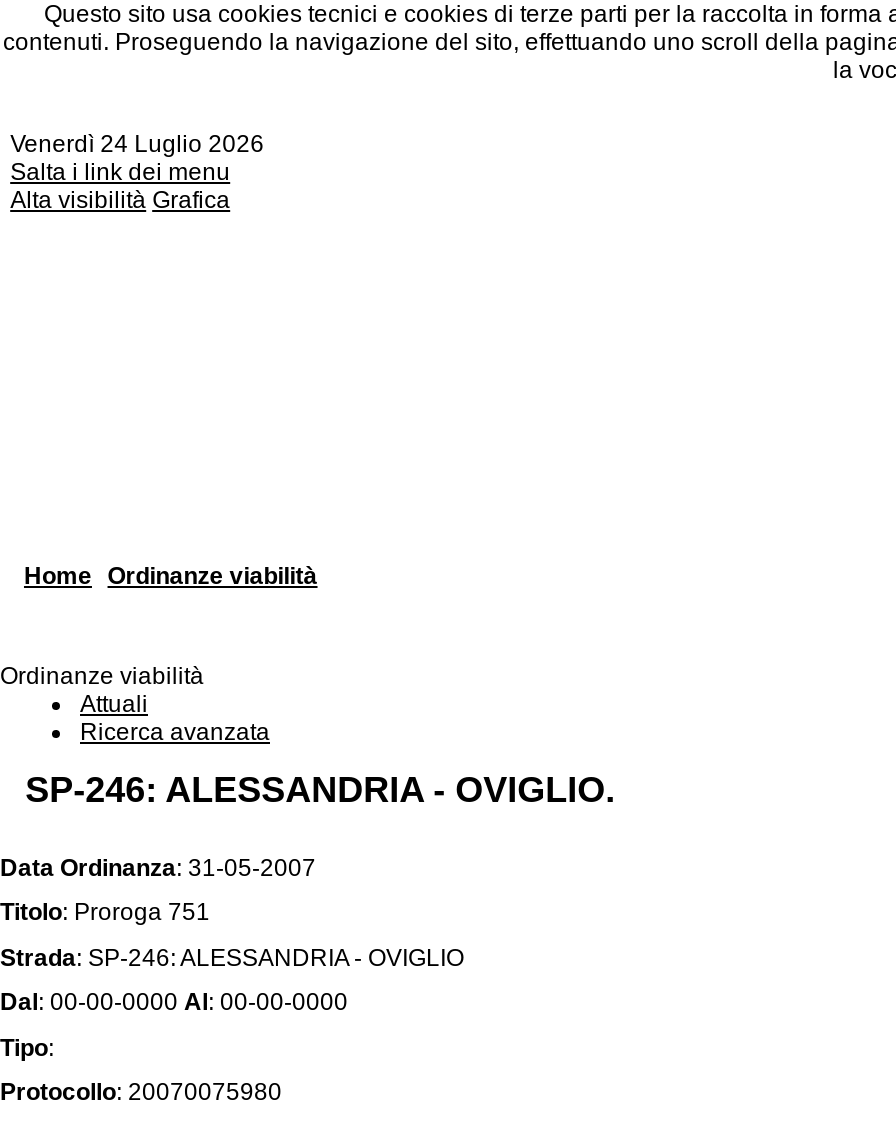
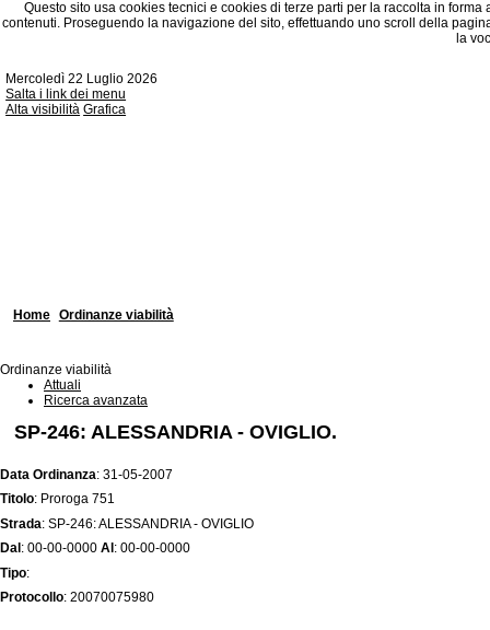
- Venerdì 24 Luglio 2026
+ Mercoledì 22 Luglio 2026
